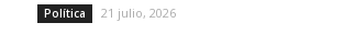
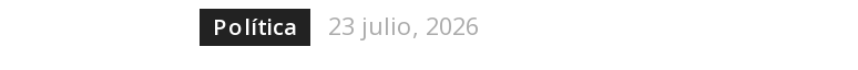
- Política 21 julio, 2026
+ Política 23 julio, 2026
